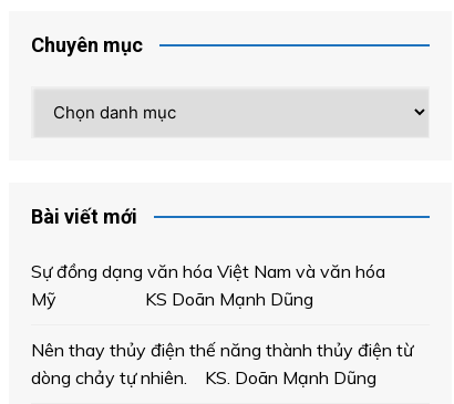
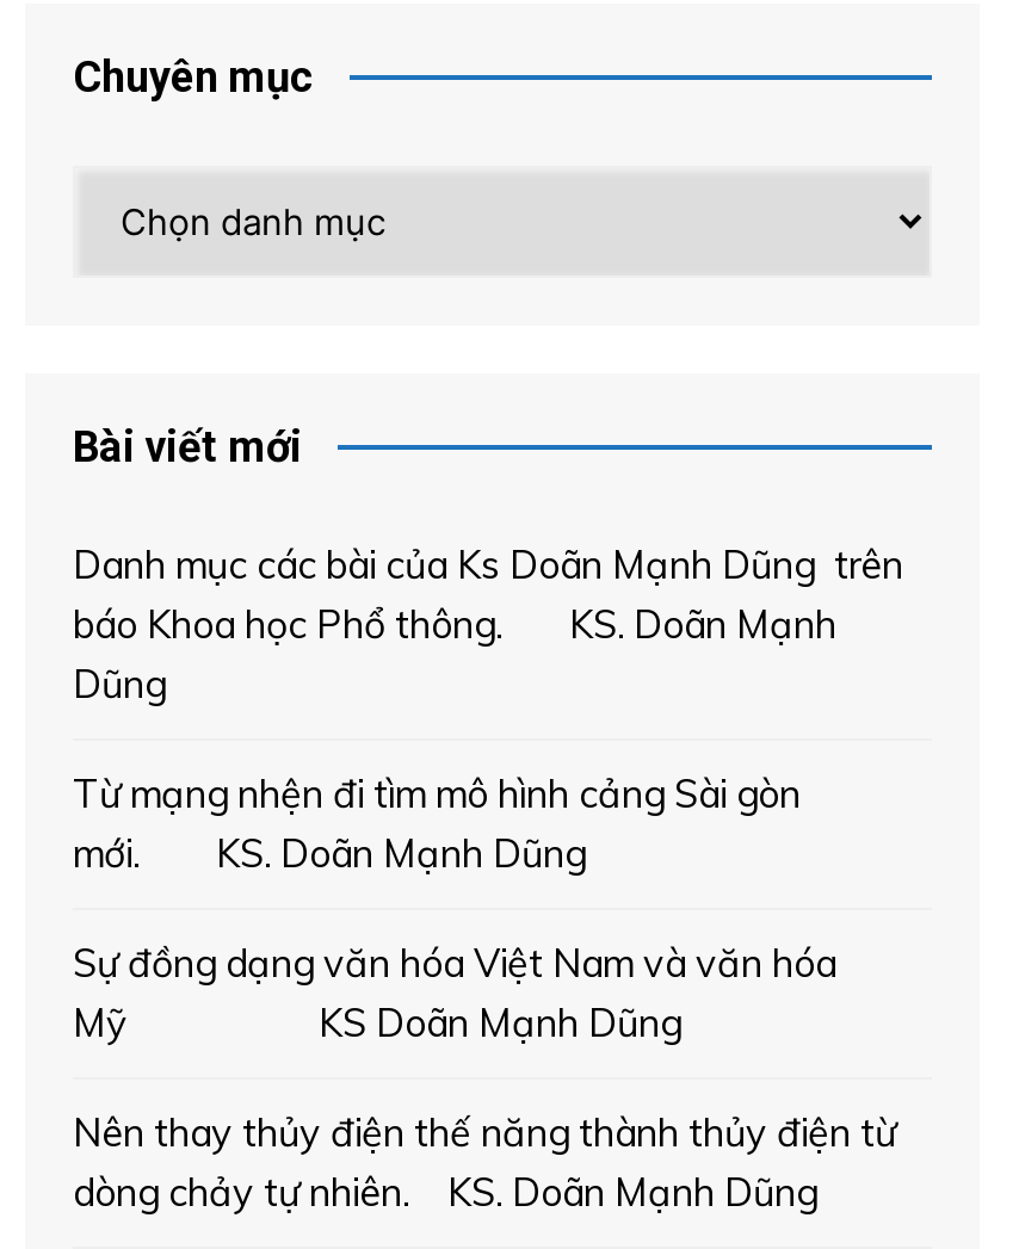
+ Danh mục các bài của Ks Doãn Mạnh Dũng trên
+ báo Khoa học Phổ thông. KS. Doãn Mạnh
+ Dũng
+ Từ mạng nhện đi tìm mô hình cảng Sài gòn
+ mới. KS. Doãn Mạnh Dũng
